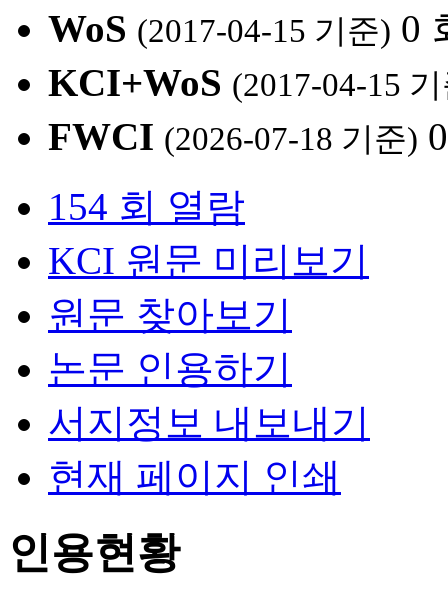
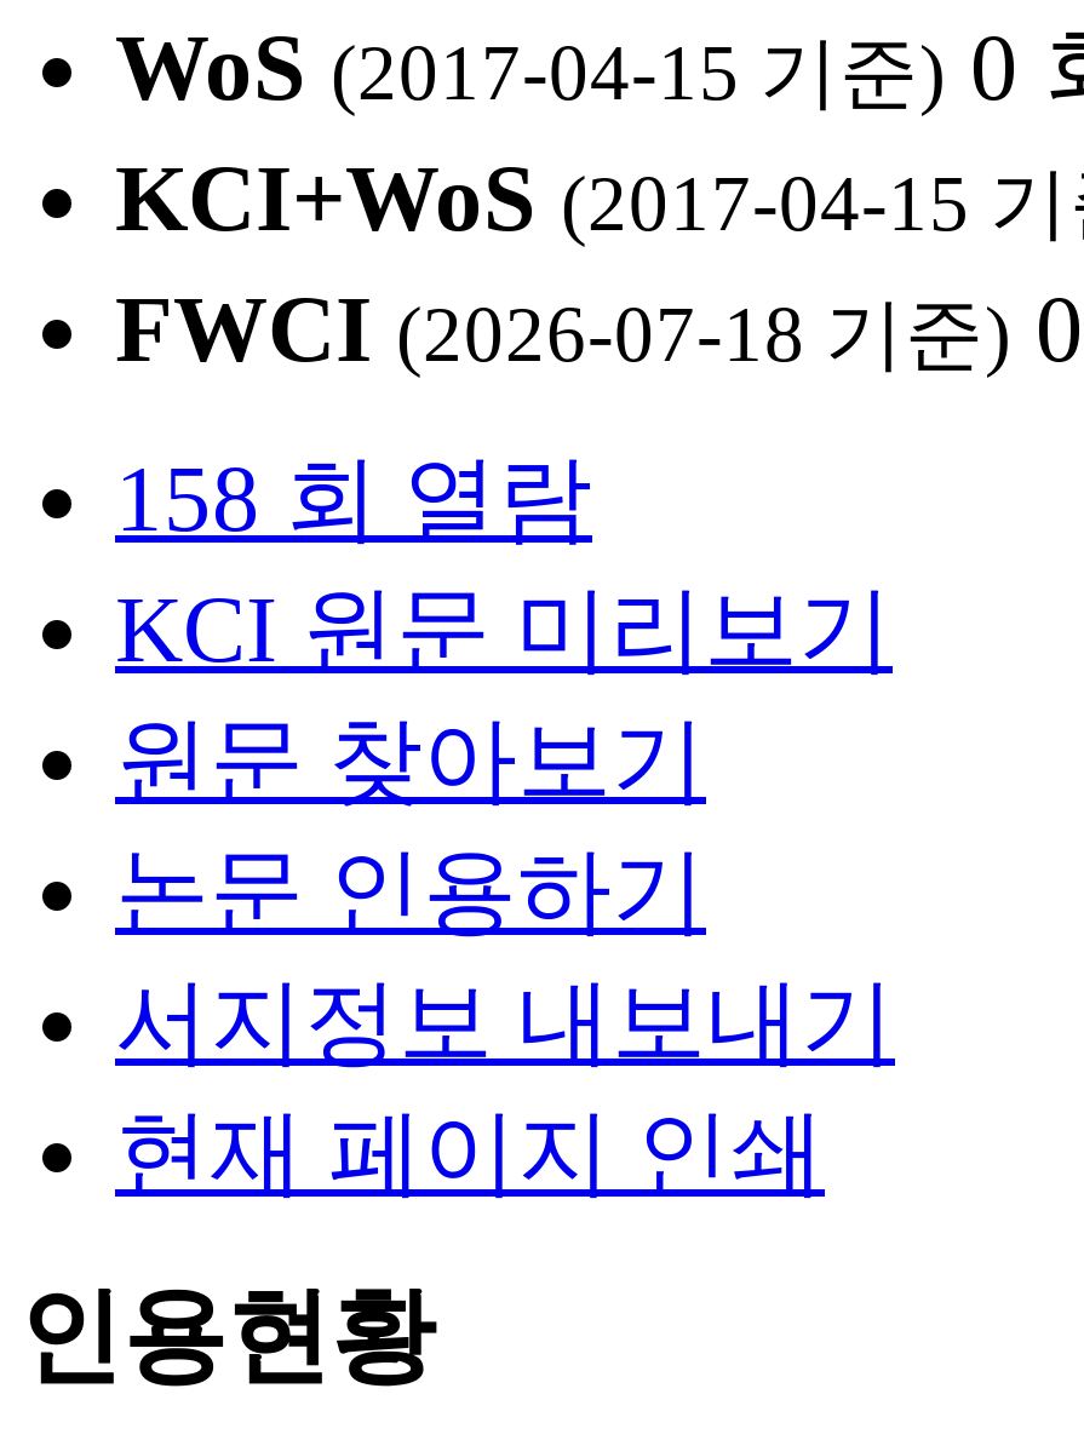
- 154 회 열람
+ 158 회 열람
